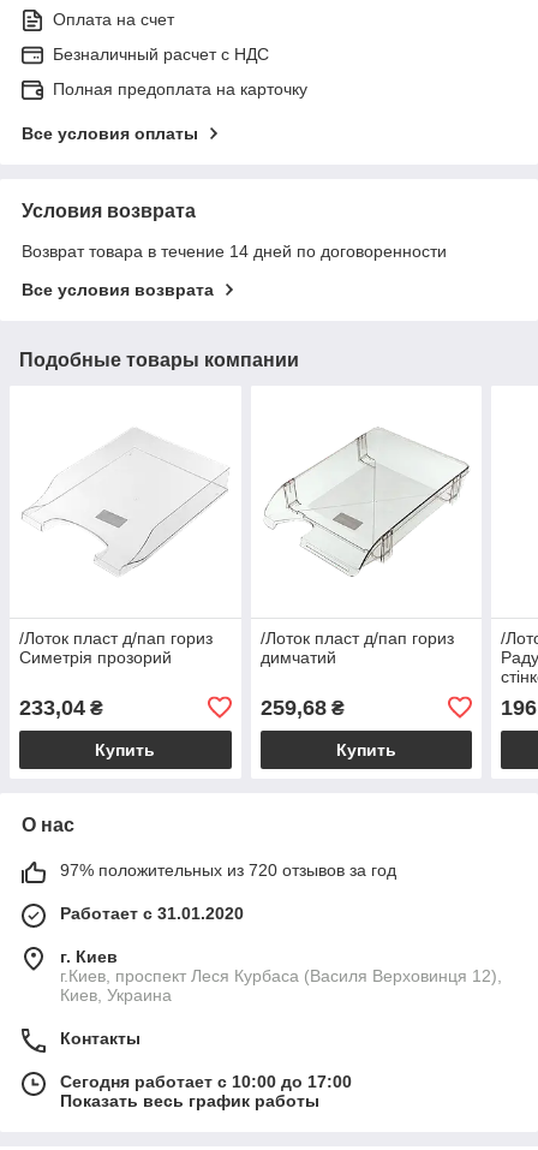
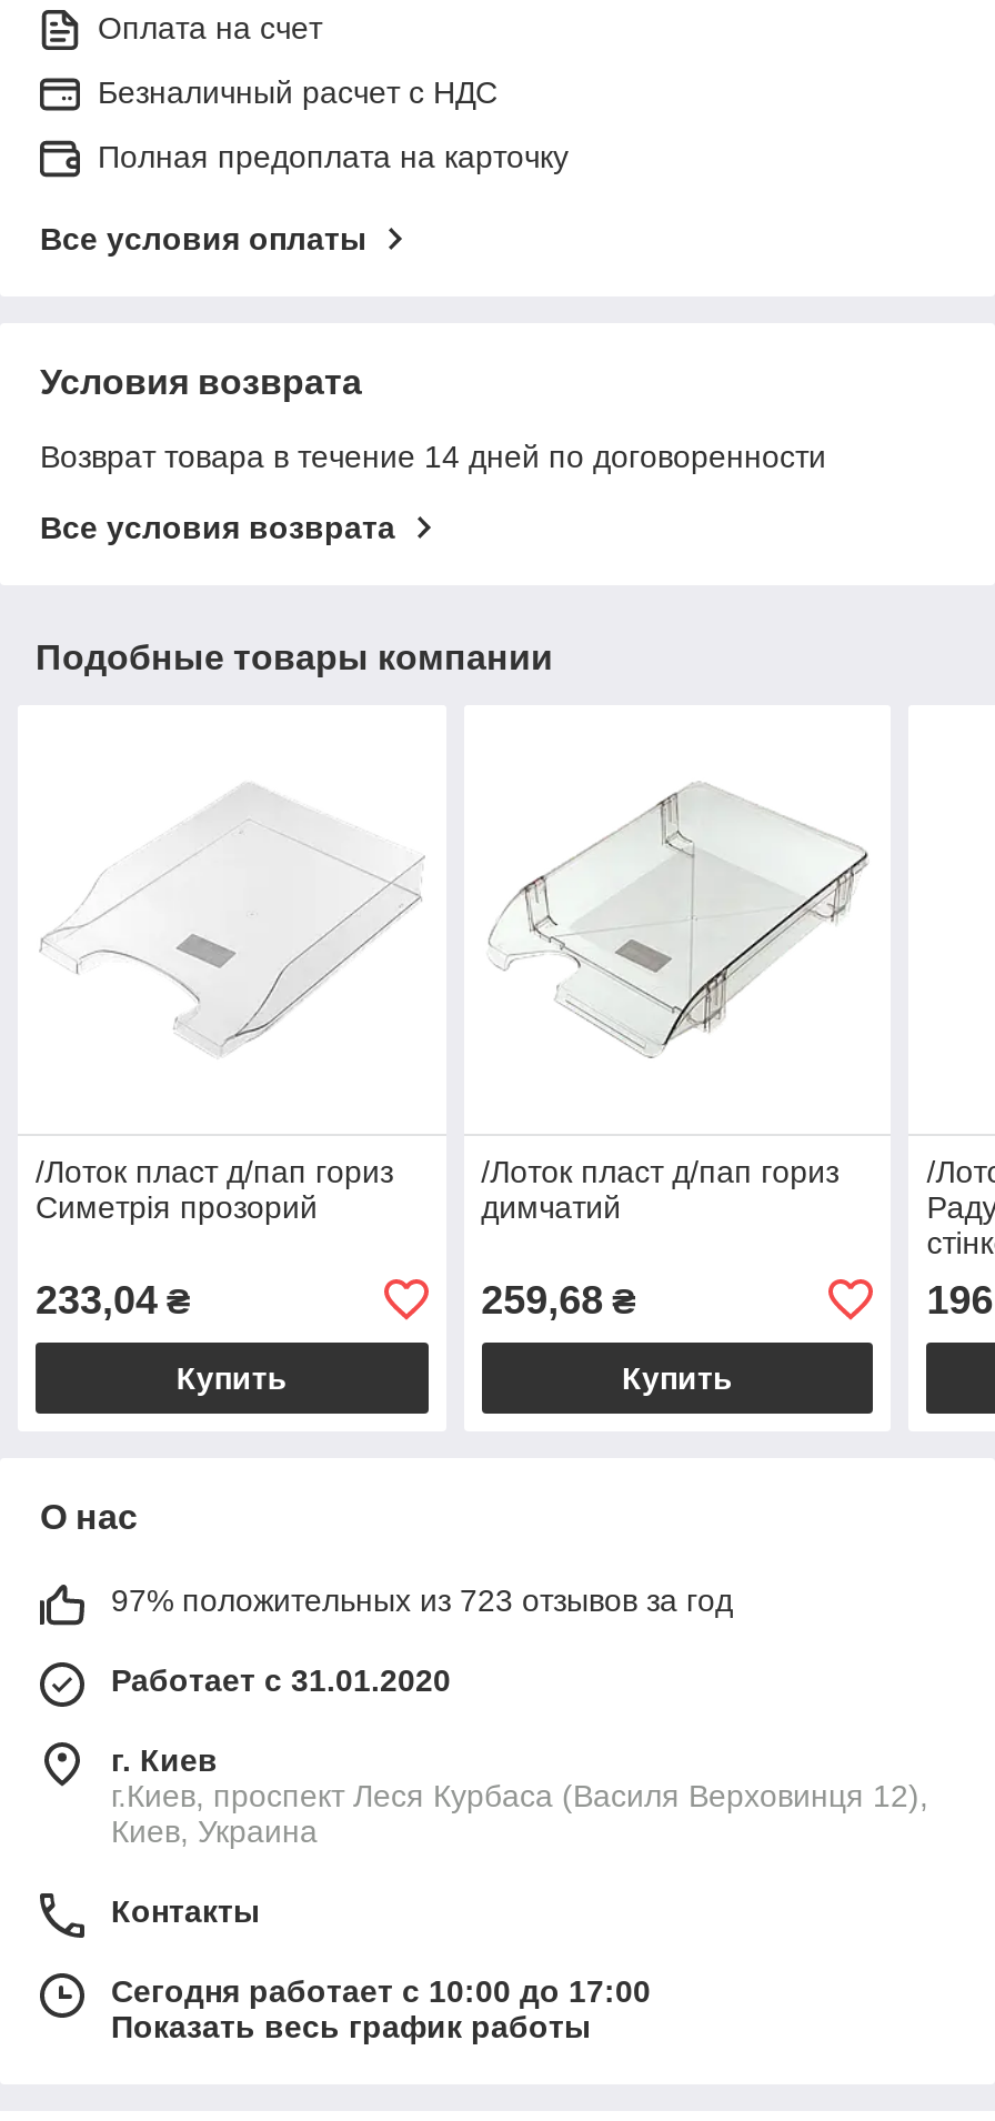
- 97% положительных из 720 отзывов за год
+ 97% положительных из 723 отзывов за год
